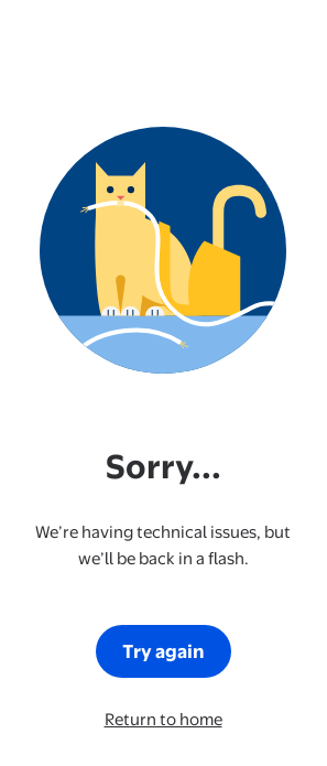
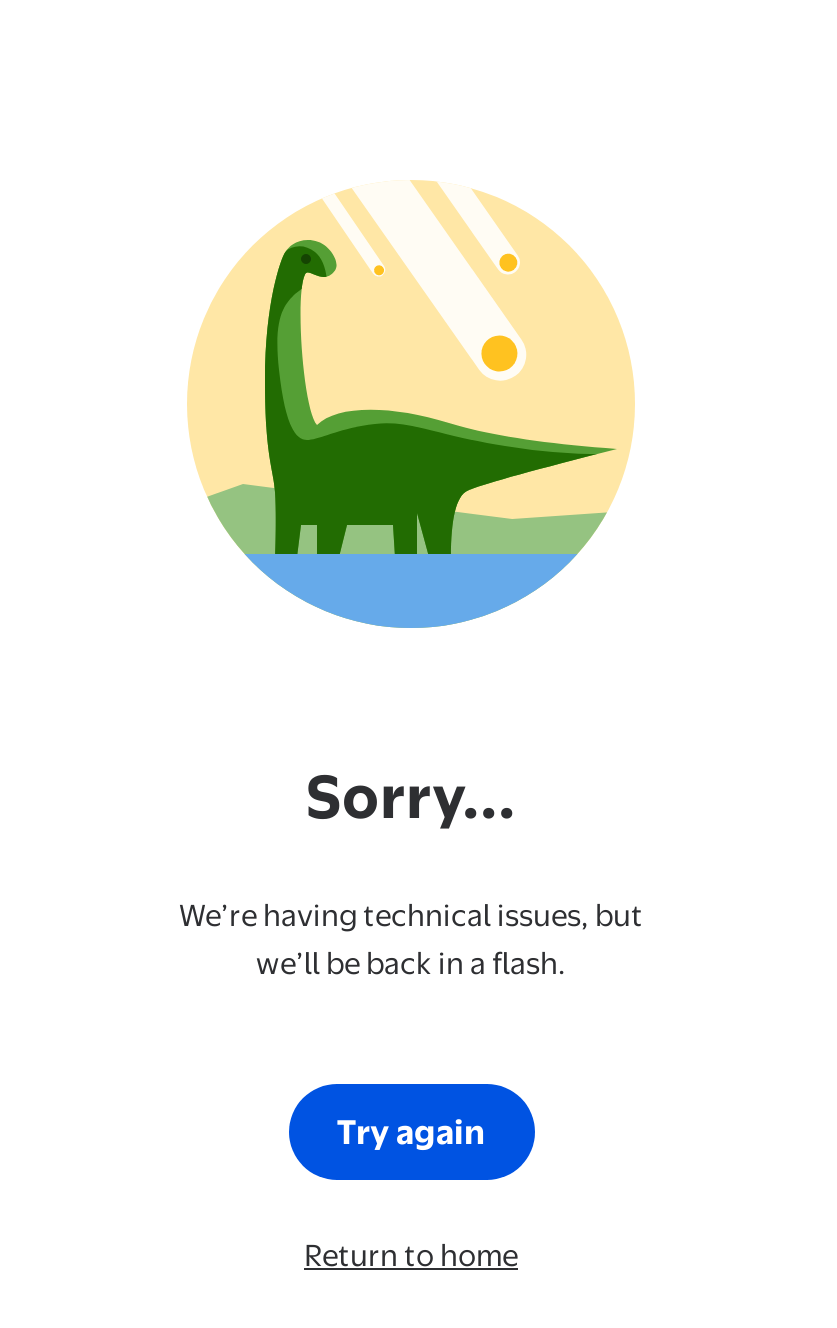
- [image]
+ [image]
